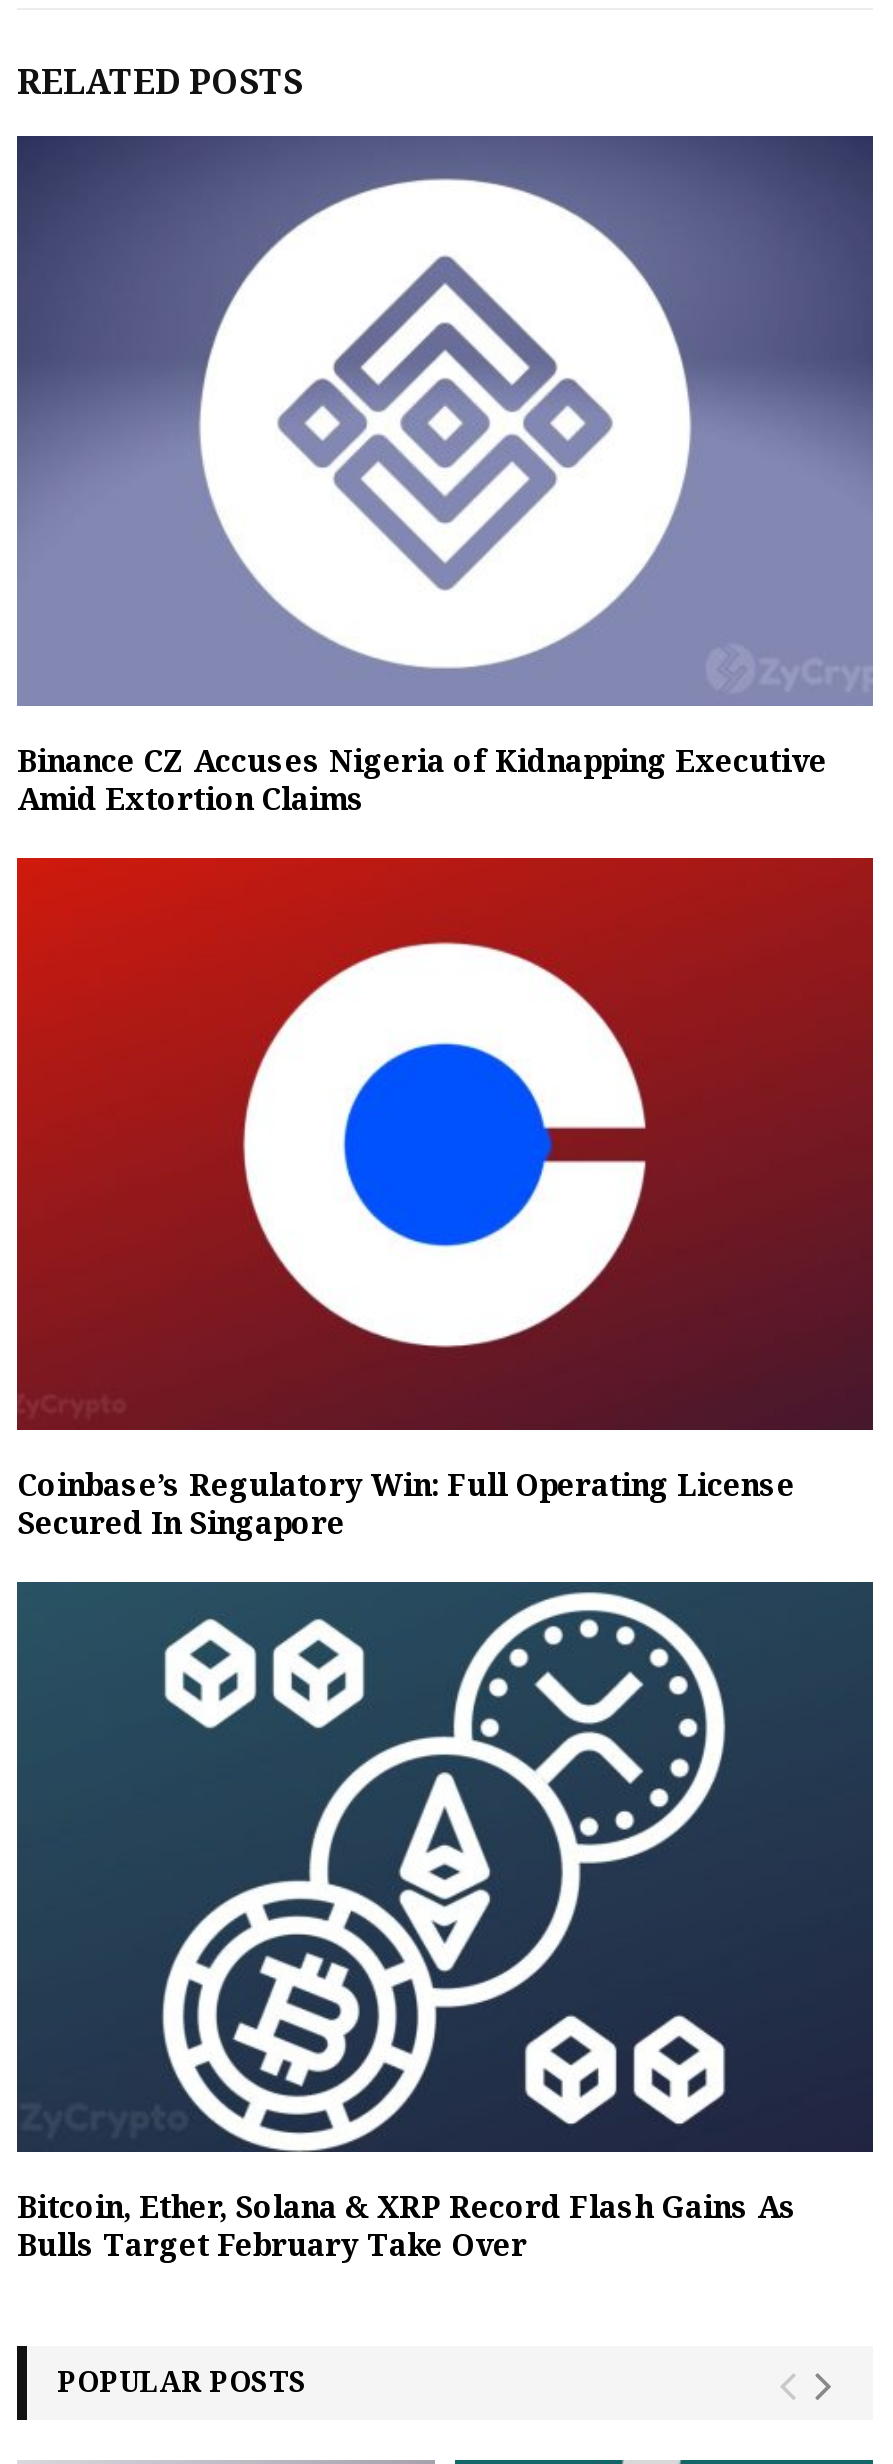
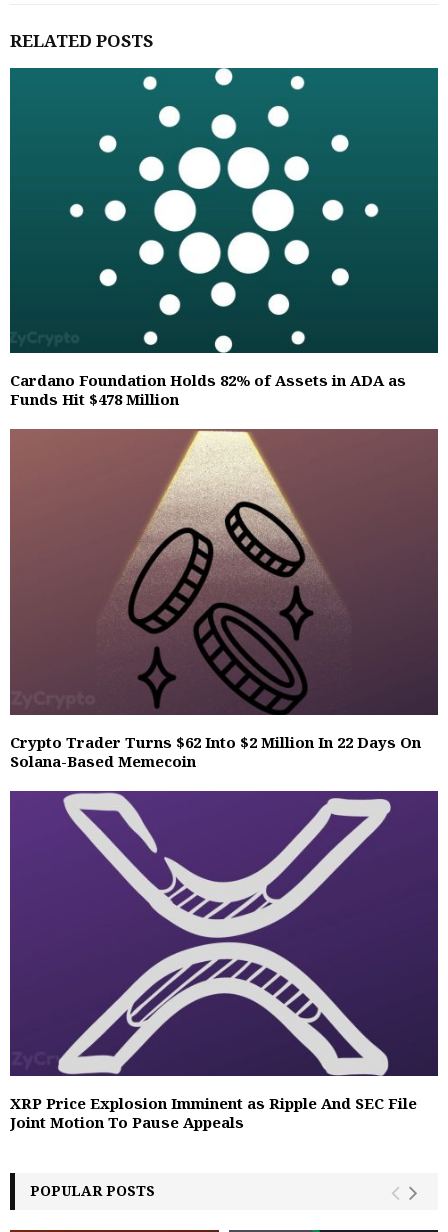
- [image]
- Binance CZ Accuses Nigeria of Kidnapping Executive
- Amid Extortion Claims
+ [image]
+ Cardano Foundation Holds 82% of Assets in ADA as
+ Funds Hit $478 Million

- [image]
- Coinbase’s Regulatory Win: Full Operating License
- Secured In Singapore
+ [image]
+ Crypto Trader Turns $62 Into $2 Million In 22 Days On
+ Solana-Based Memecoin

- [image]
- Bitcoin, Ether, Solana & XRP Record Flash Gains As
- Bulls Target February Take Over
+ [image]
+ XRP Price Explosion Imminent as Ripple And SEC File
+ Joint Motion To Pause Appeals
